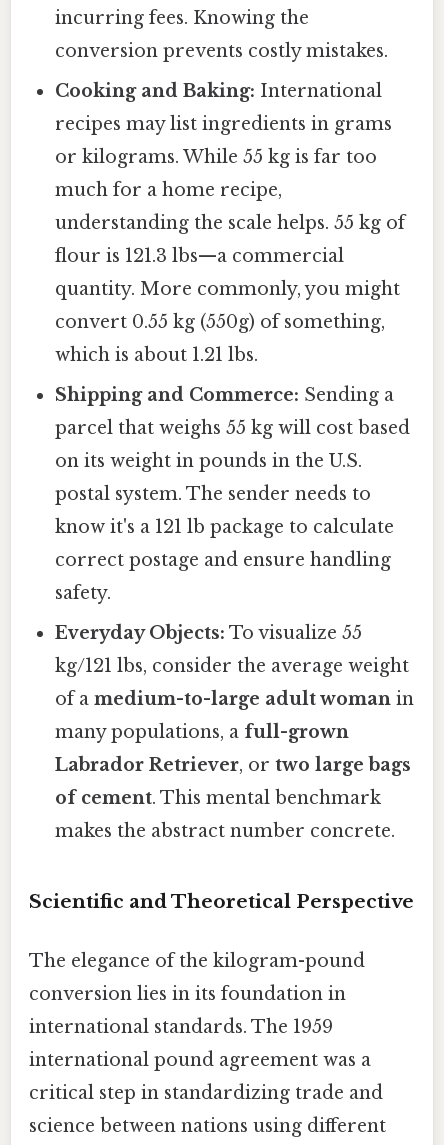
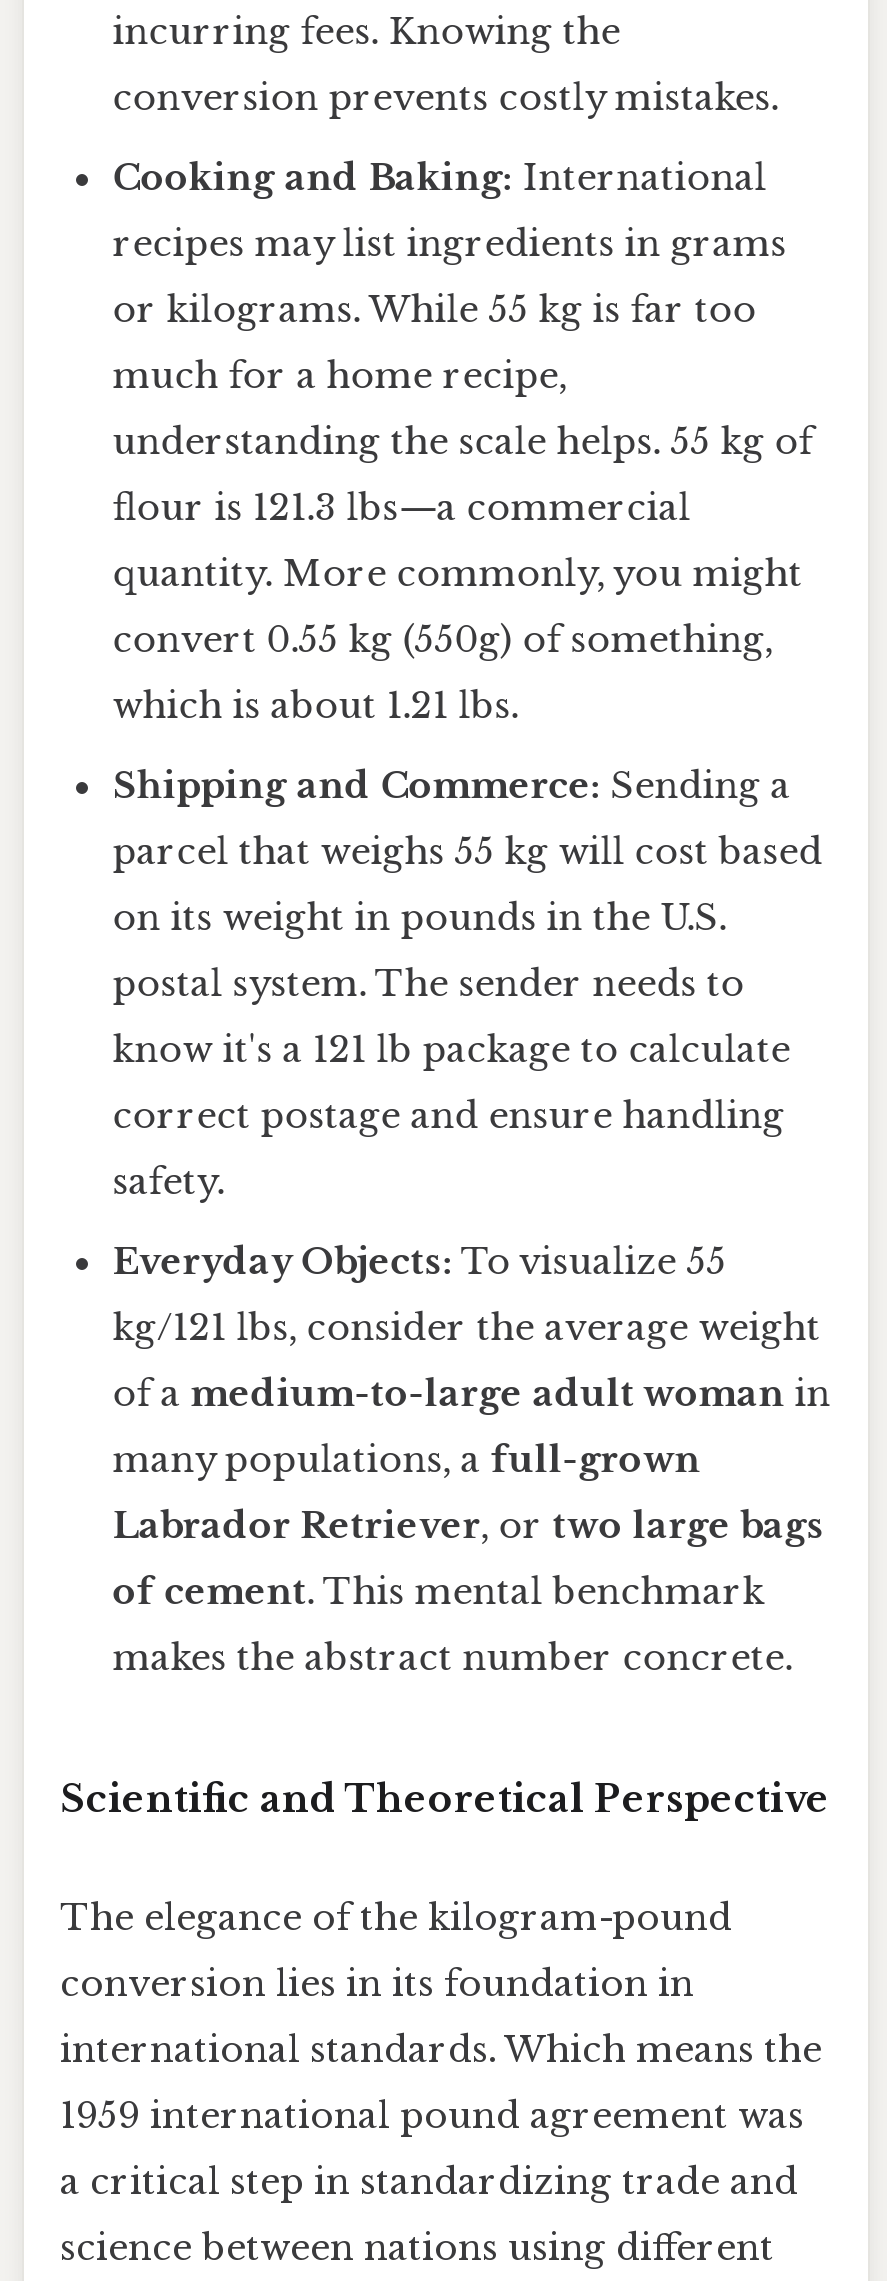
- international standards. The 1959
+ international standards. Which means the

- international pound agreement was a
+ 1959 international pound agreement was

- critical step in standardizing trade and
+ a critical step in standardizing trade and
